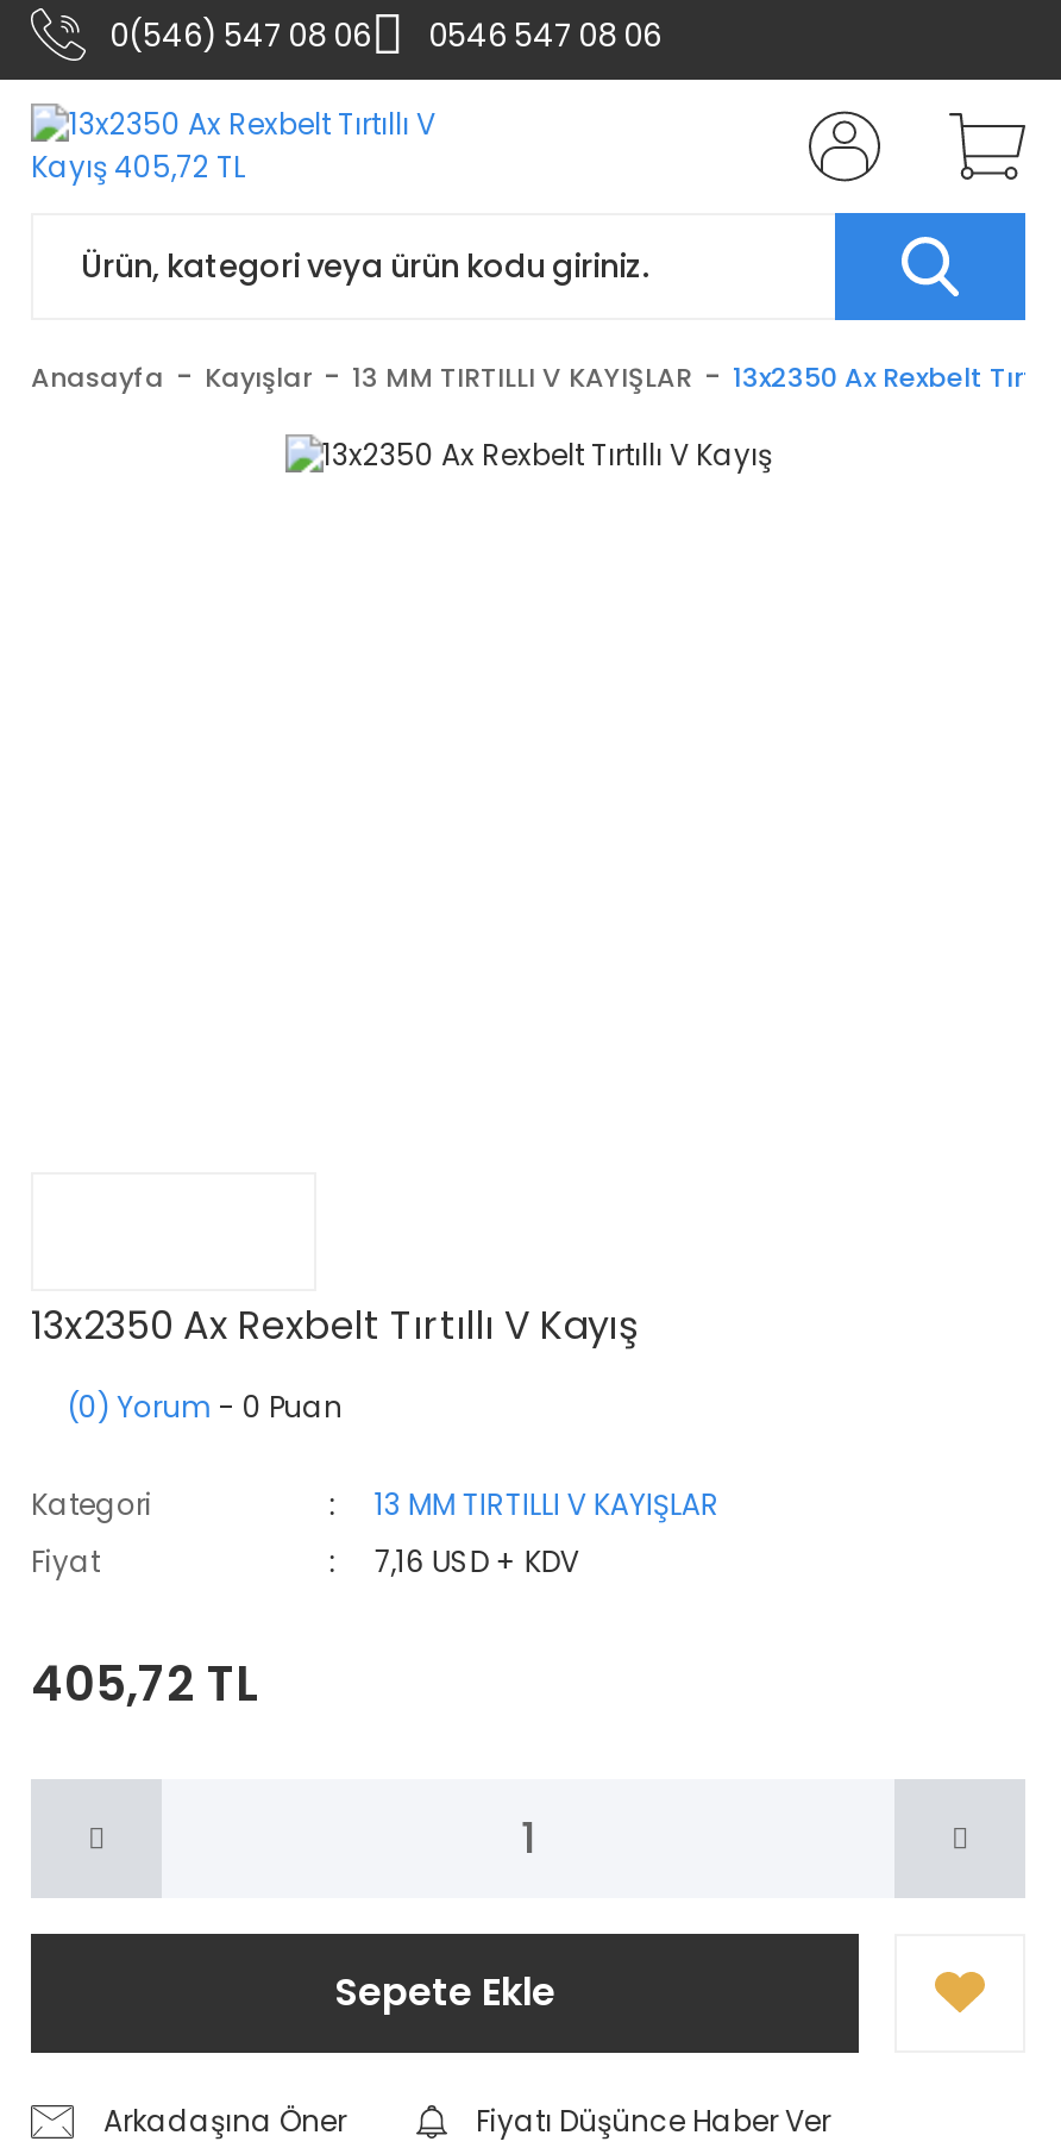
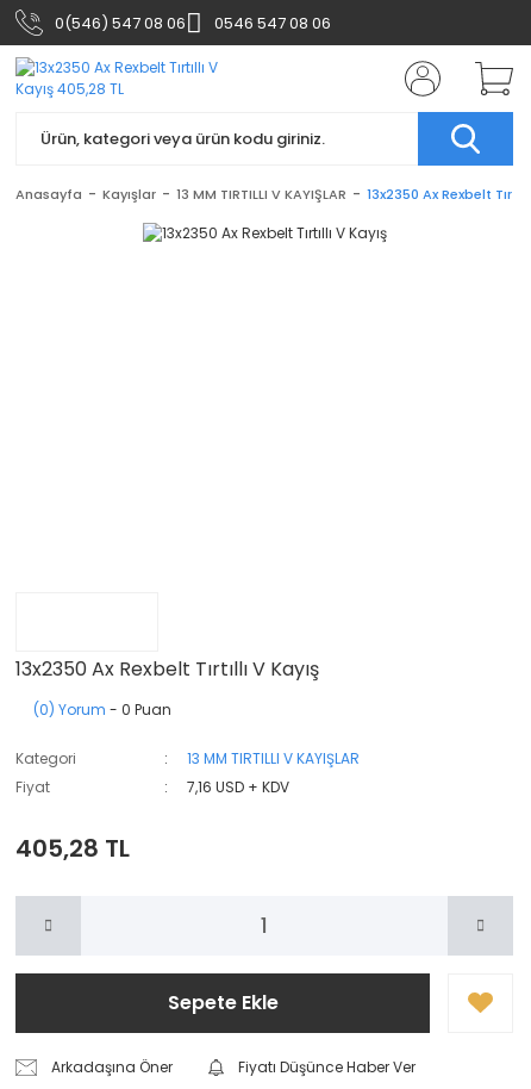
- 405,72 TL
+ 405,28 TL
